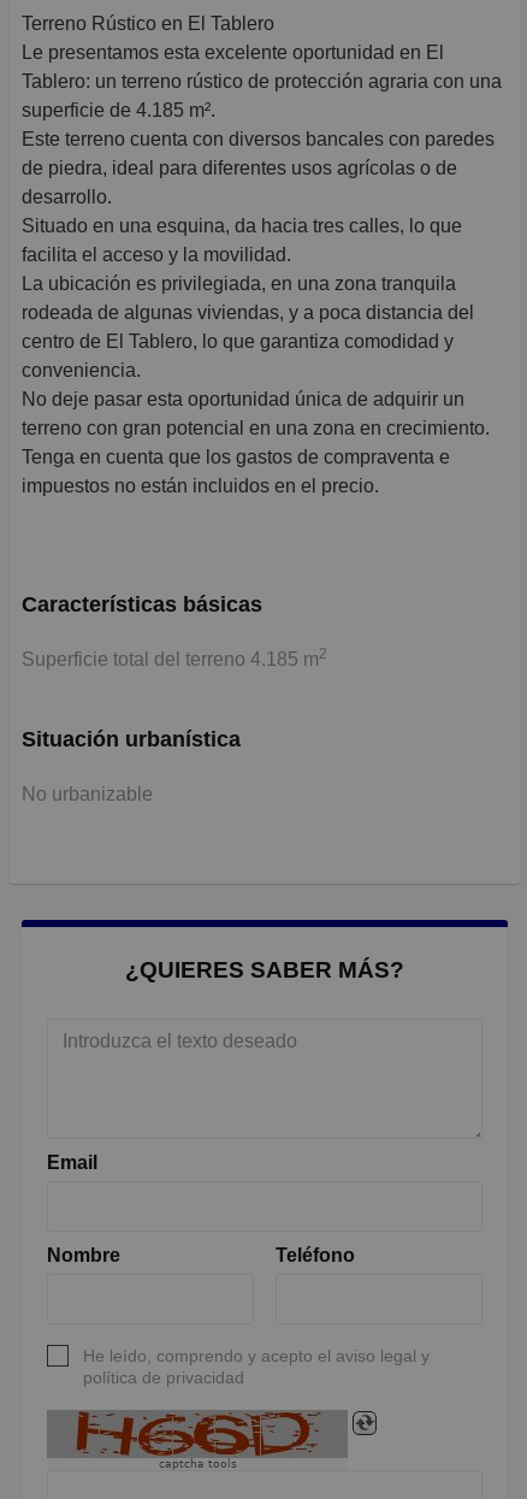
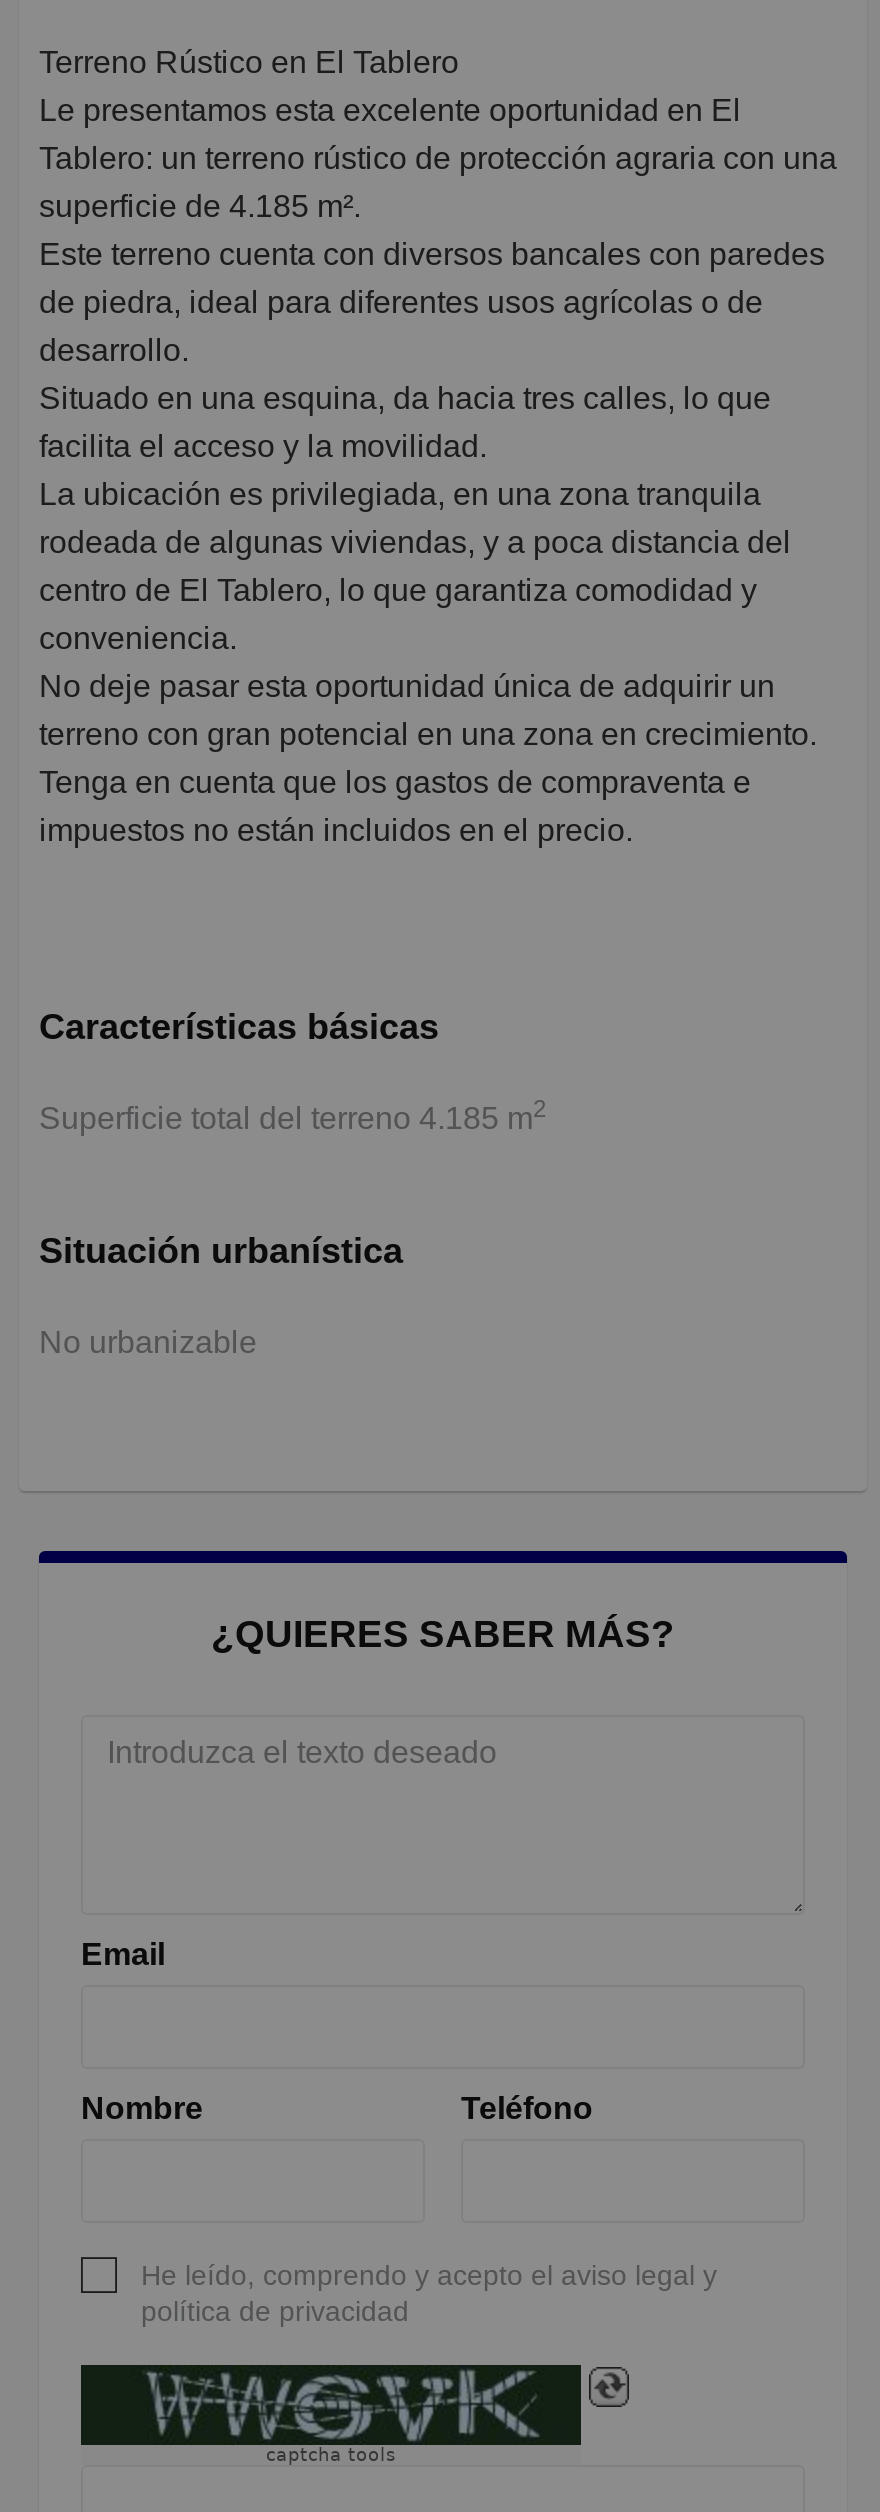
- [image]
+ [image]
